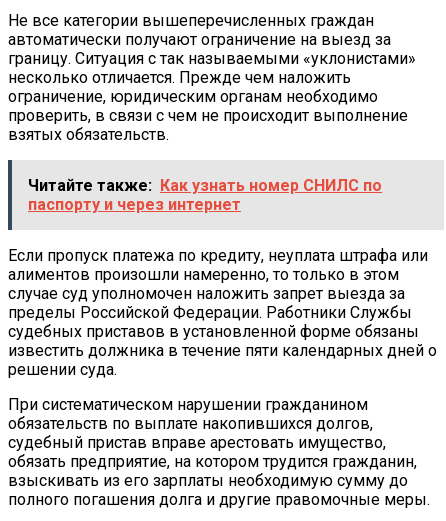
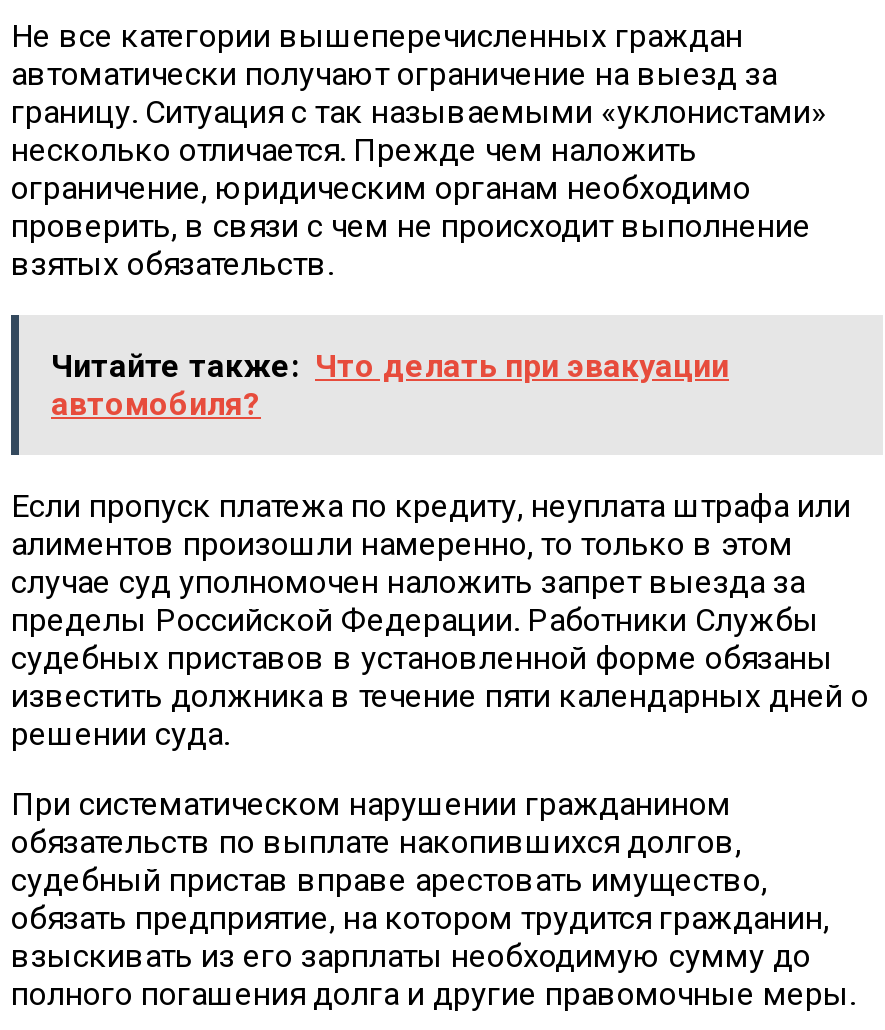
- Читайте также: Как узнать номер СНИЛС по
- паспорту и через интернет
+ Читайте также: Что делать при эвакуации
+ автомобиля?
